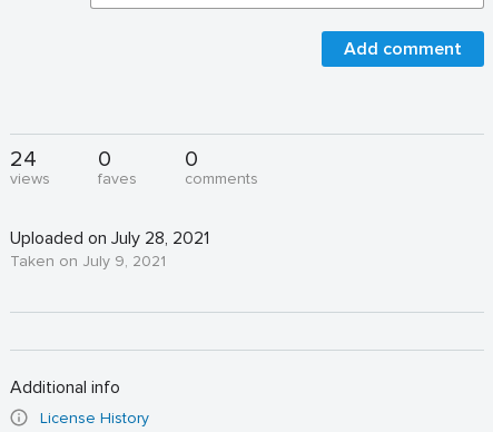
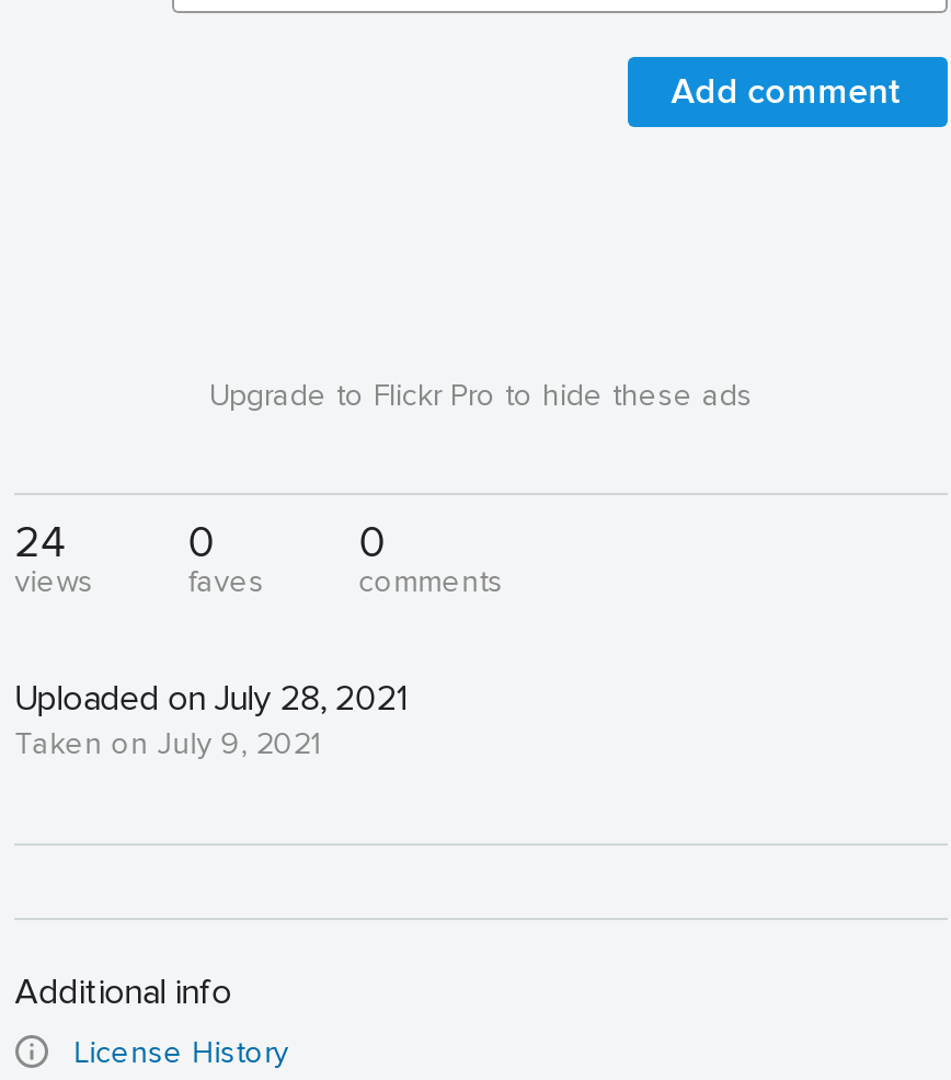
+ Upgrade to Flickr Pro to hide these ads
